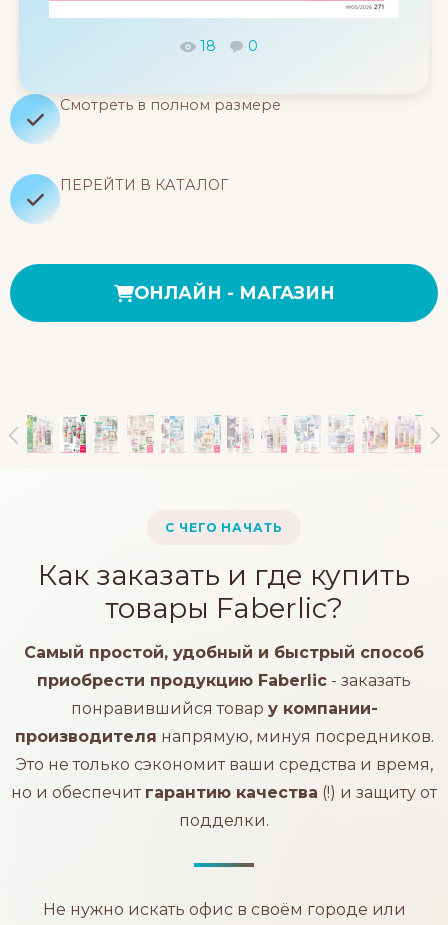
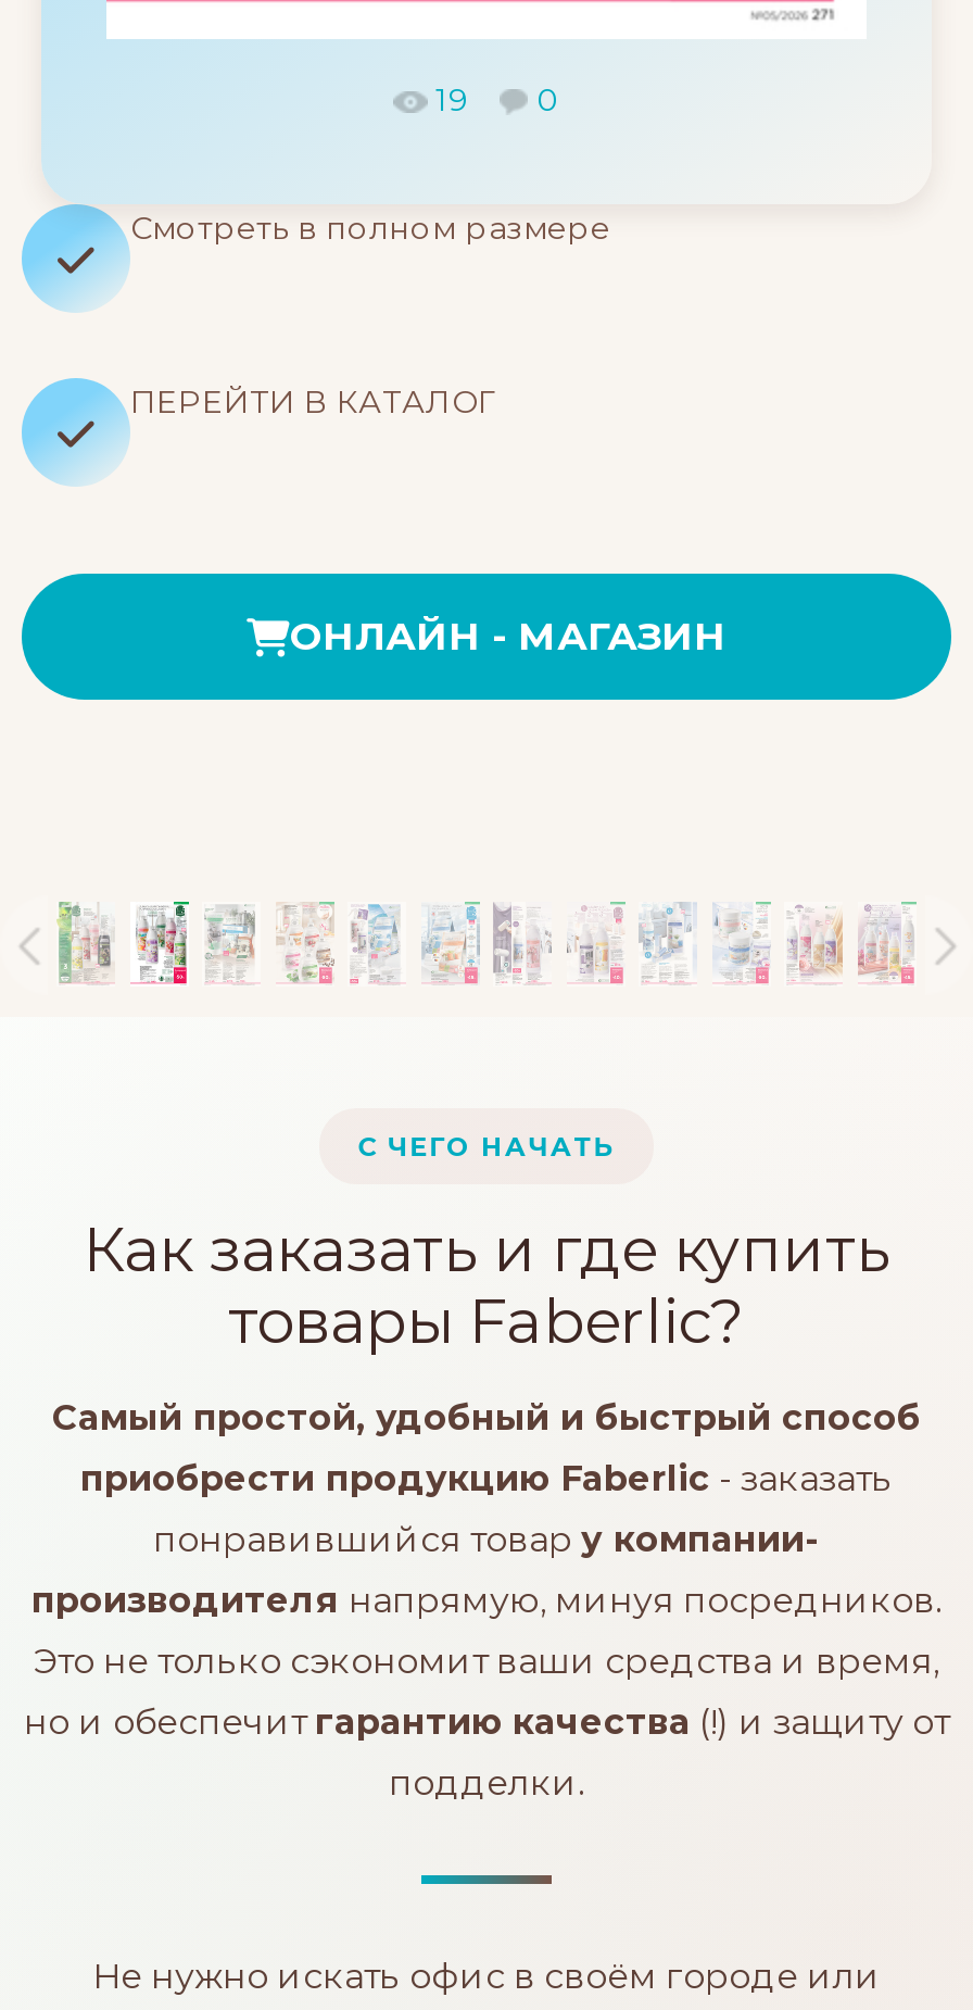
- 18
+ 19
